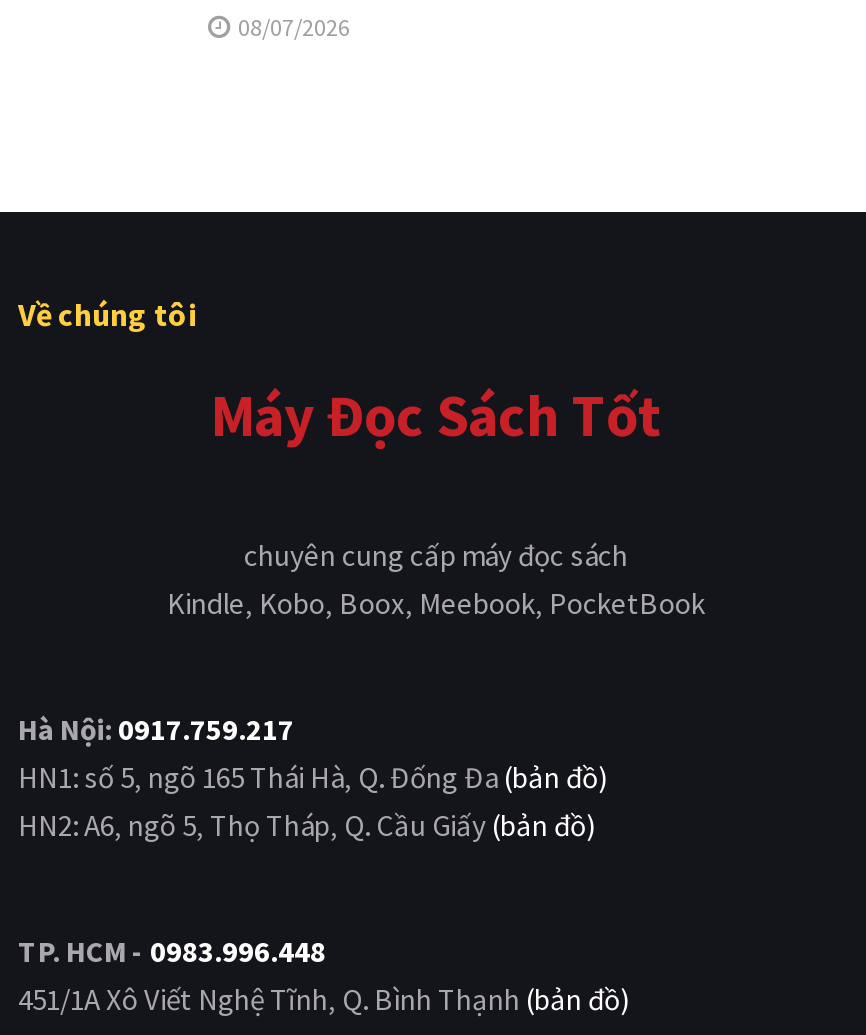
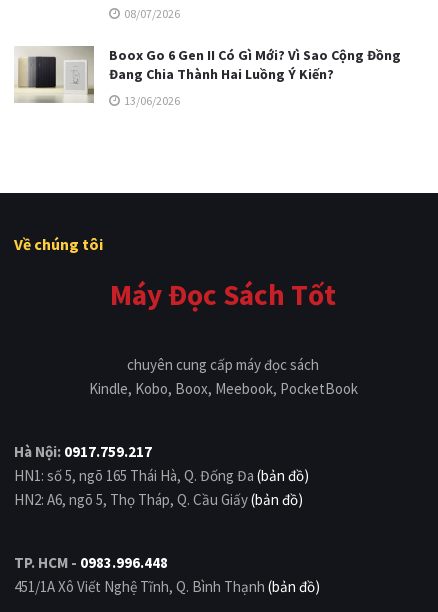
+ [image]
+ Boox Go 6 Gen II Có Gì Mới? Vì Sao Cộng Đồng
+ Đang Chia Thành Hai Luồng Ý Kiến?
+ 13/06/2026
